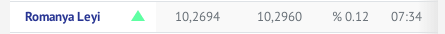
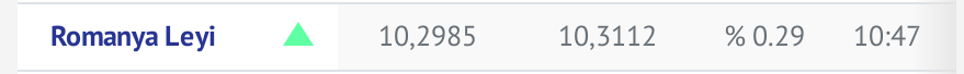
- 10,2694
+ 10,2985

- 10,2960
+ 10,3112

- % 0.12
+ % 0.29

- 07:34
+ 10:47
